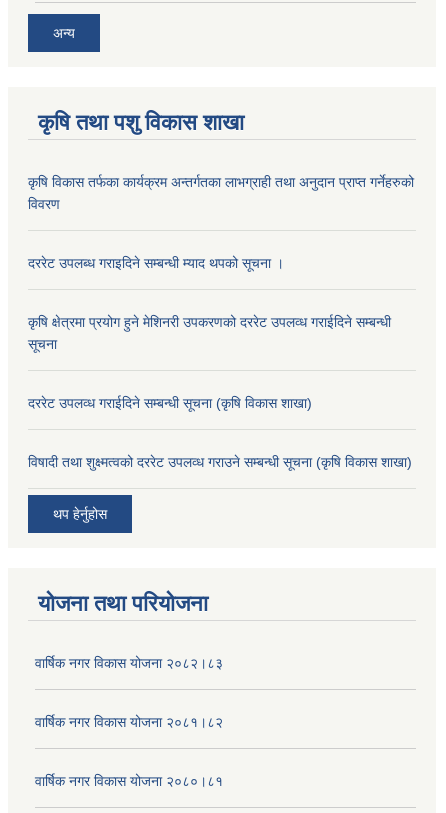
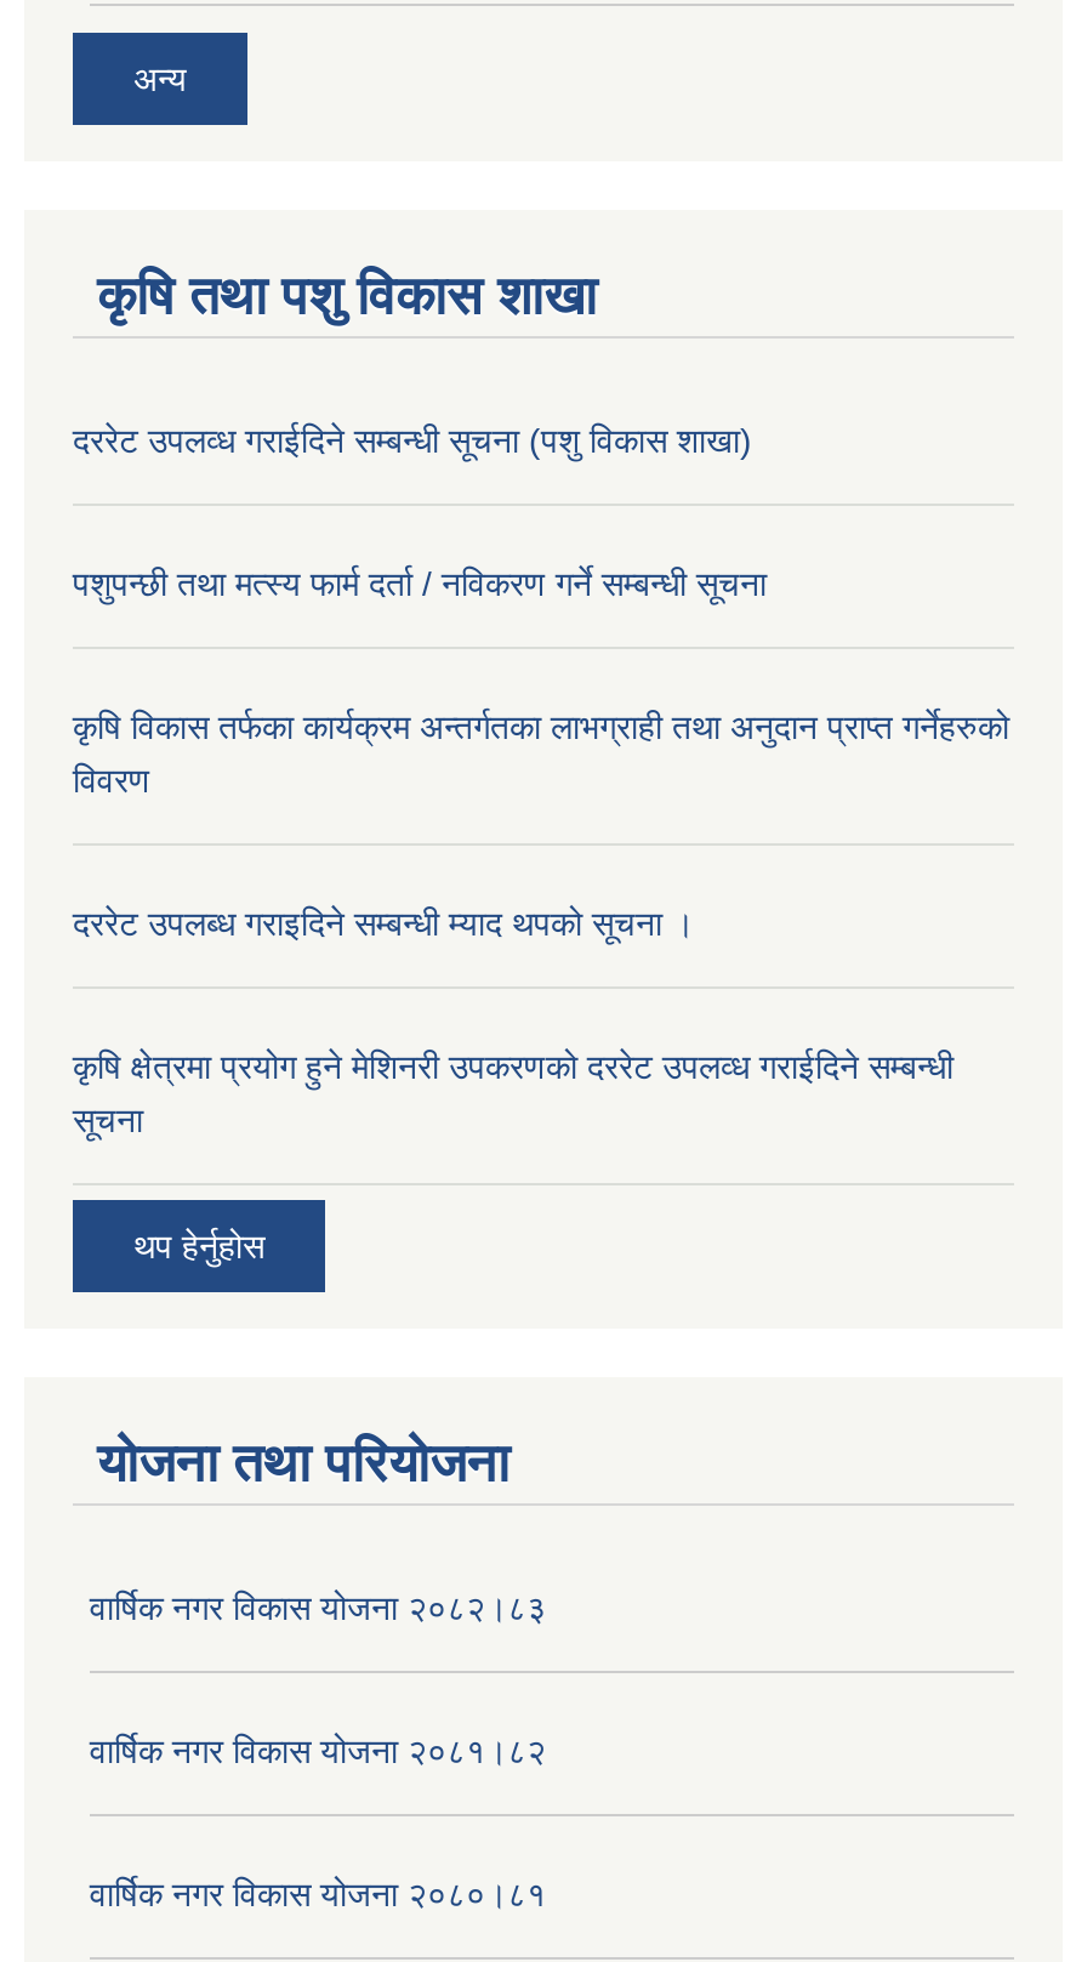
+ दररेट उपलव्ध गराईदिने सम्बन्धी सूचना (पशु विकास शाखा)

+ पशुपन्छी तथा मत्स्य फार्म दर्ता / नविकरण गर्ने सम्बन्धी सूचना

moved down: कृषि विकास तर्फका कार्यक्रम अन्तर्गतका लाभग्राही तथा अनुदान प्राप्त गर्नेहरुको | विवरण | दररेट उपलब्ध गराइदिने सम्बन्धी म्याद थपको सूचना । | कृषि क्षेत्रमा प्रयोग हुने मेशिनरी उपकरणको दररेट उपलव्ध गराईदिने सम्बन्धी | सूचना

- दररेट उपलव्ध गराईदिने सम्बन्धी सूचना (कृषि विकास शाखा)

- विषादी तथा शुक्ष्मत्वको दररेट उपलव्ध गराउने सम्बन्धी सूचना (कृषि विकास शाखा)
